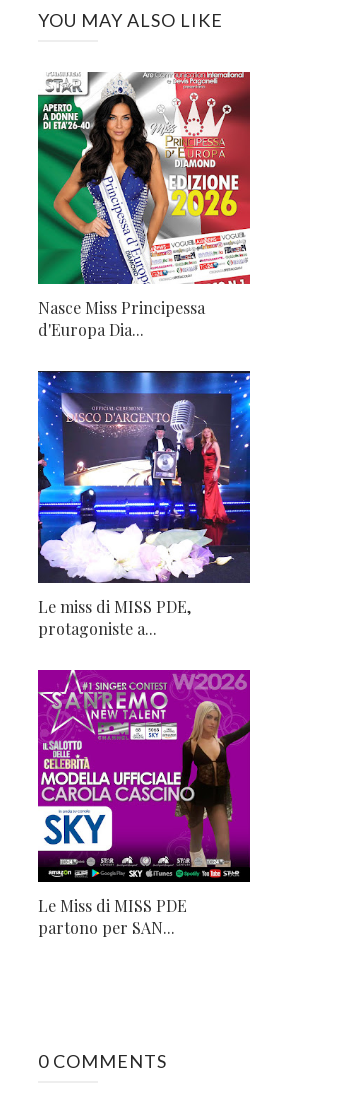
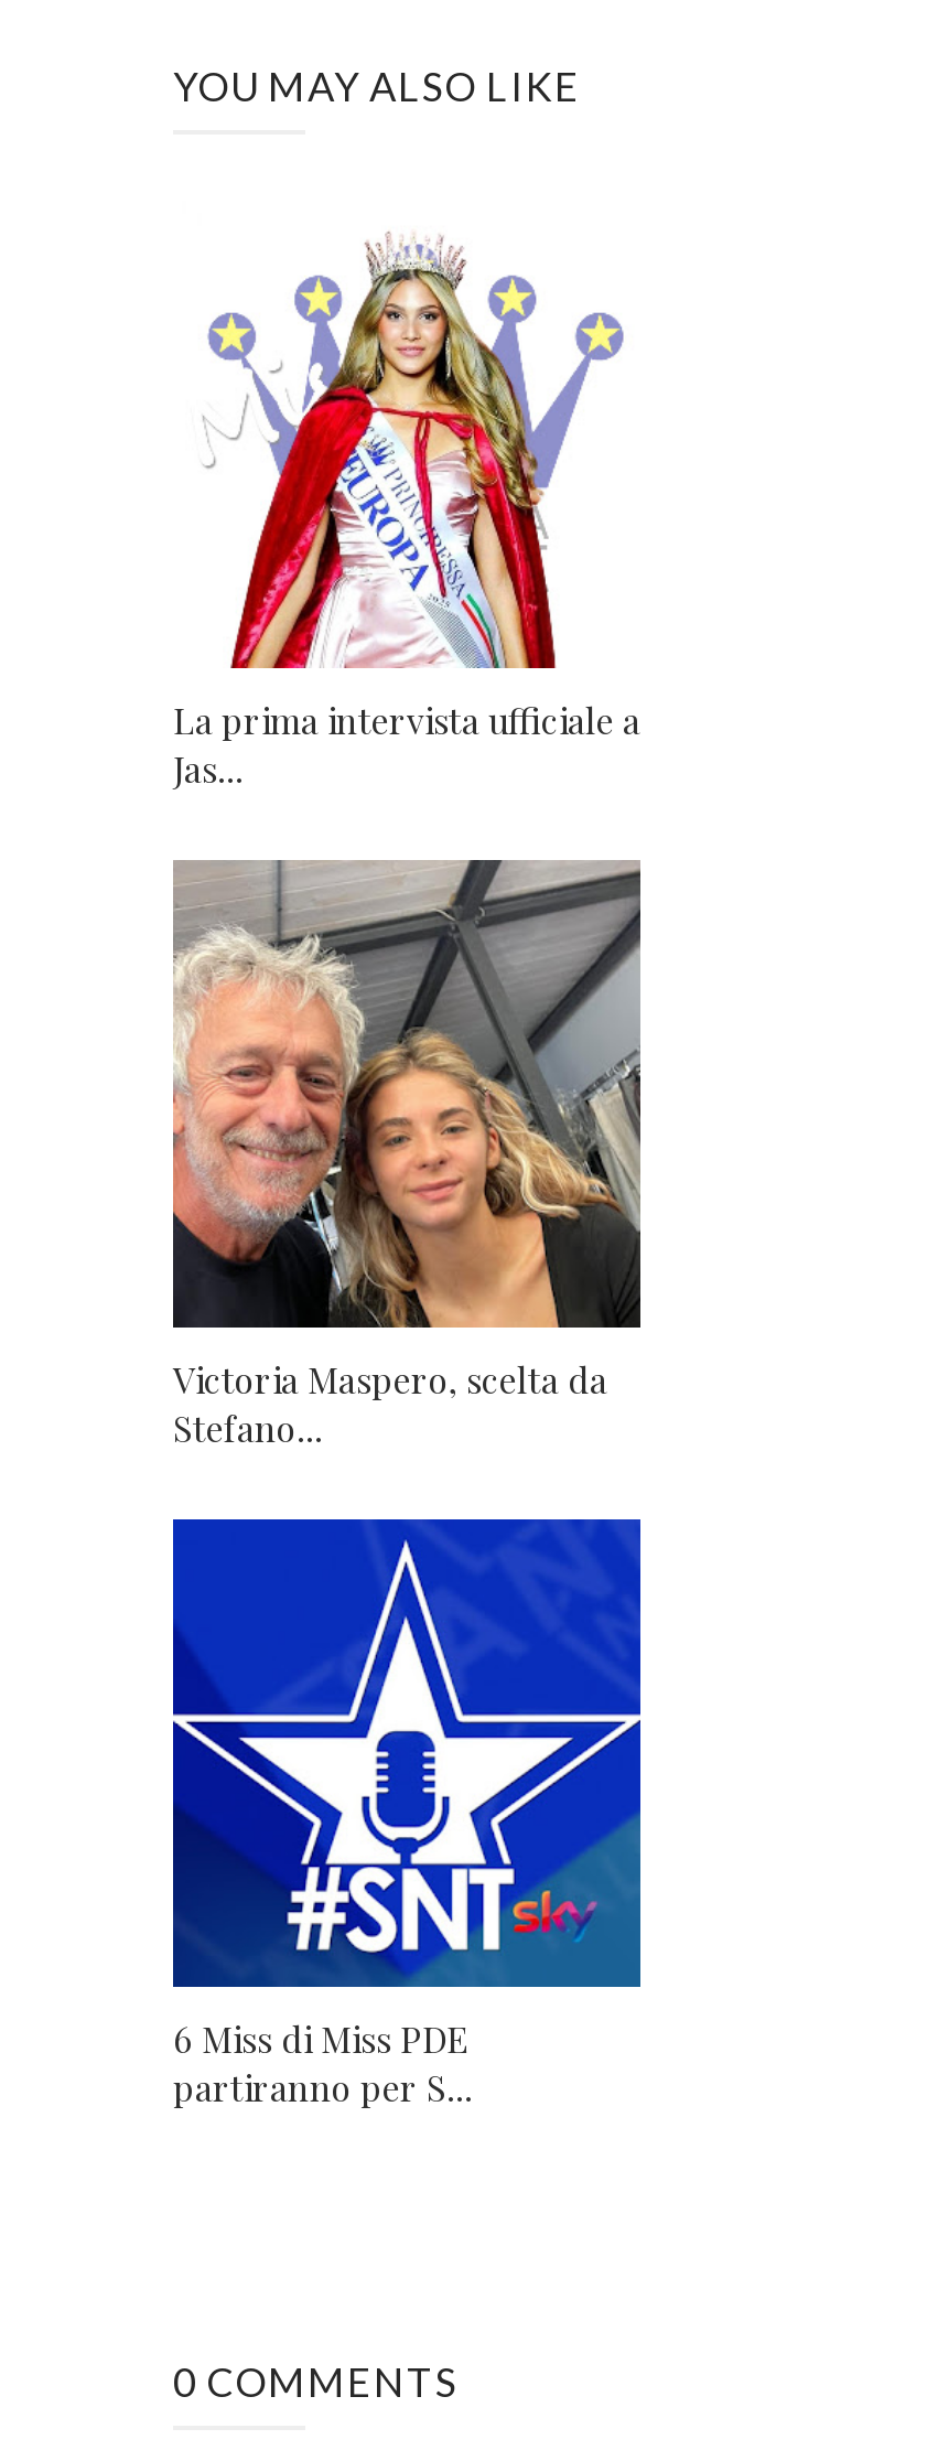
- [image]
- Nasce Miss Principessa
- d'Europa Dia...
+ [image]
+ La prima intervista ufficiale a
+ Jas...

- [image]
- Le miss di MISS PDE,
- protagoniste a...
+ [image]
+ Victoria Maspero, scelta da
+ Stefano...

- [image]
- Le Miss di MISS PDE
- partono per SAN...
+ [image]
+ 6 Miss di Miss PDE
+ partiranno per S...
